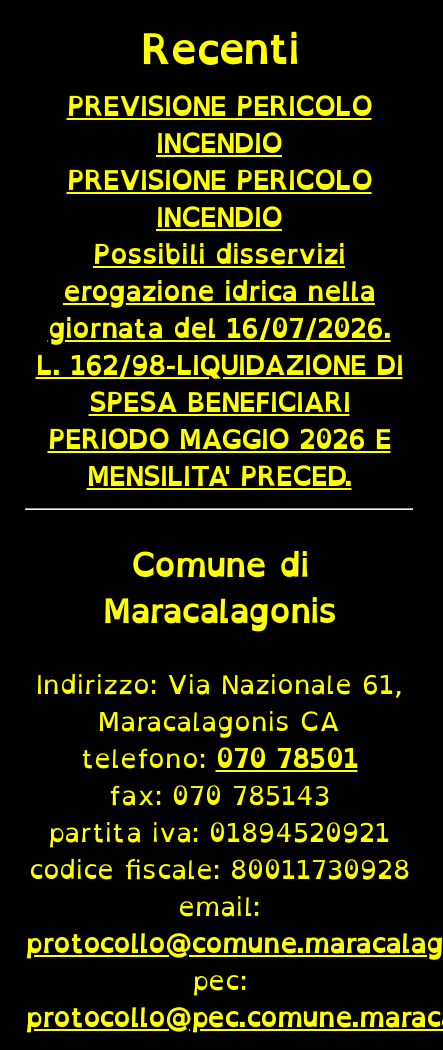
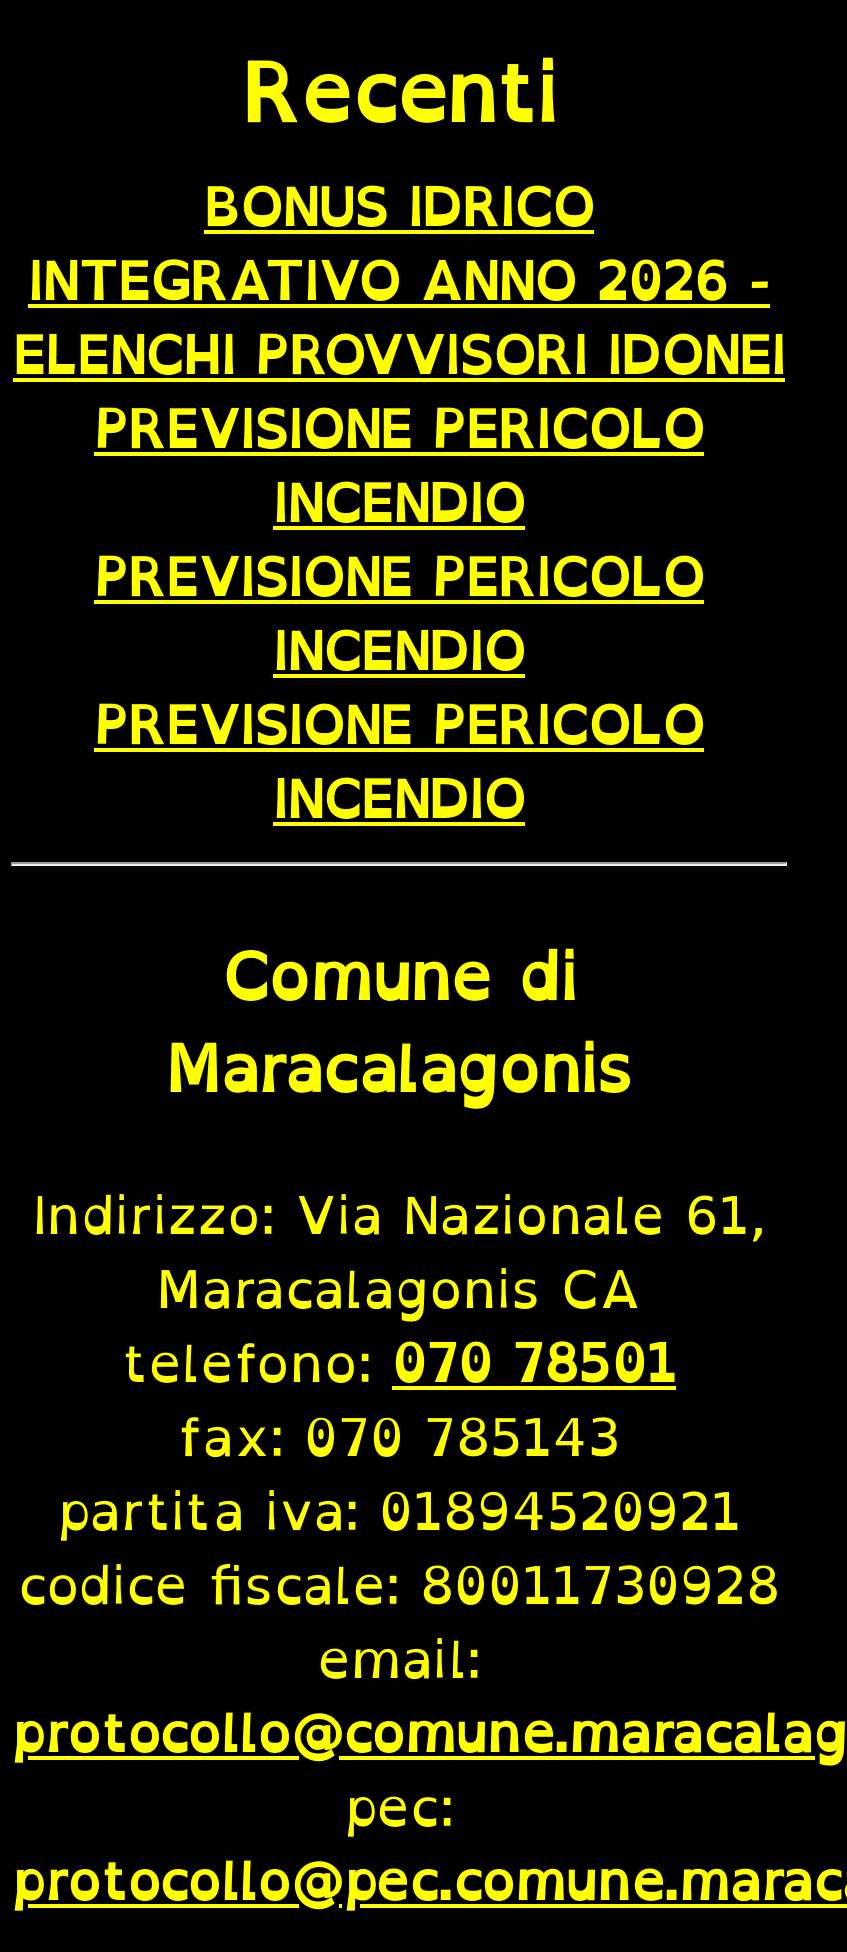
+ BONUS IDRICO
+ INTEGRATIVO ANNO 2026 -
+ ELENCHI PROVVISORI IDONEI

moved down: PREVISIONE PERICOLO | INCENDIO | PREVISIONE PERICOLO | INCENDIO

- Possibili disservizi
- erogazione idrica nella
- giornata del 16/07/2026.
- L. 162/98-LIQUIDAZIONE DI
- SPESA BENEFICIARI
- PERIODO MAGGIO 2026 E
- MENSILITA' PRECED.
+ PREVISIONE PERICOLO
+ INCENDIO
